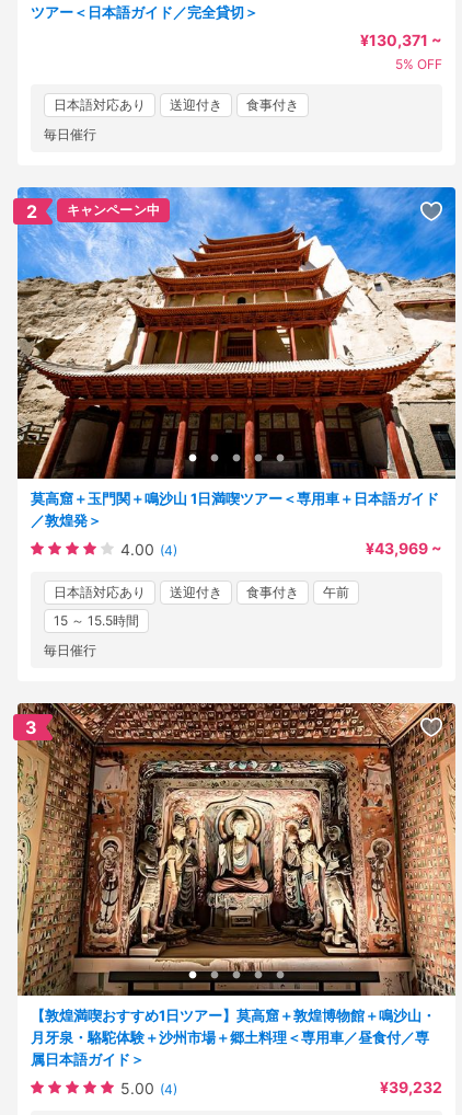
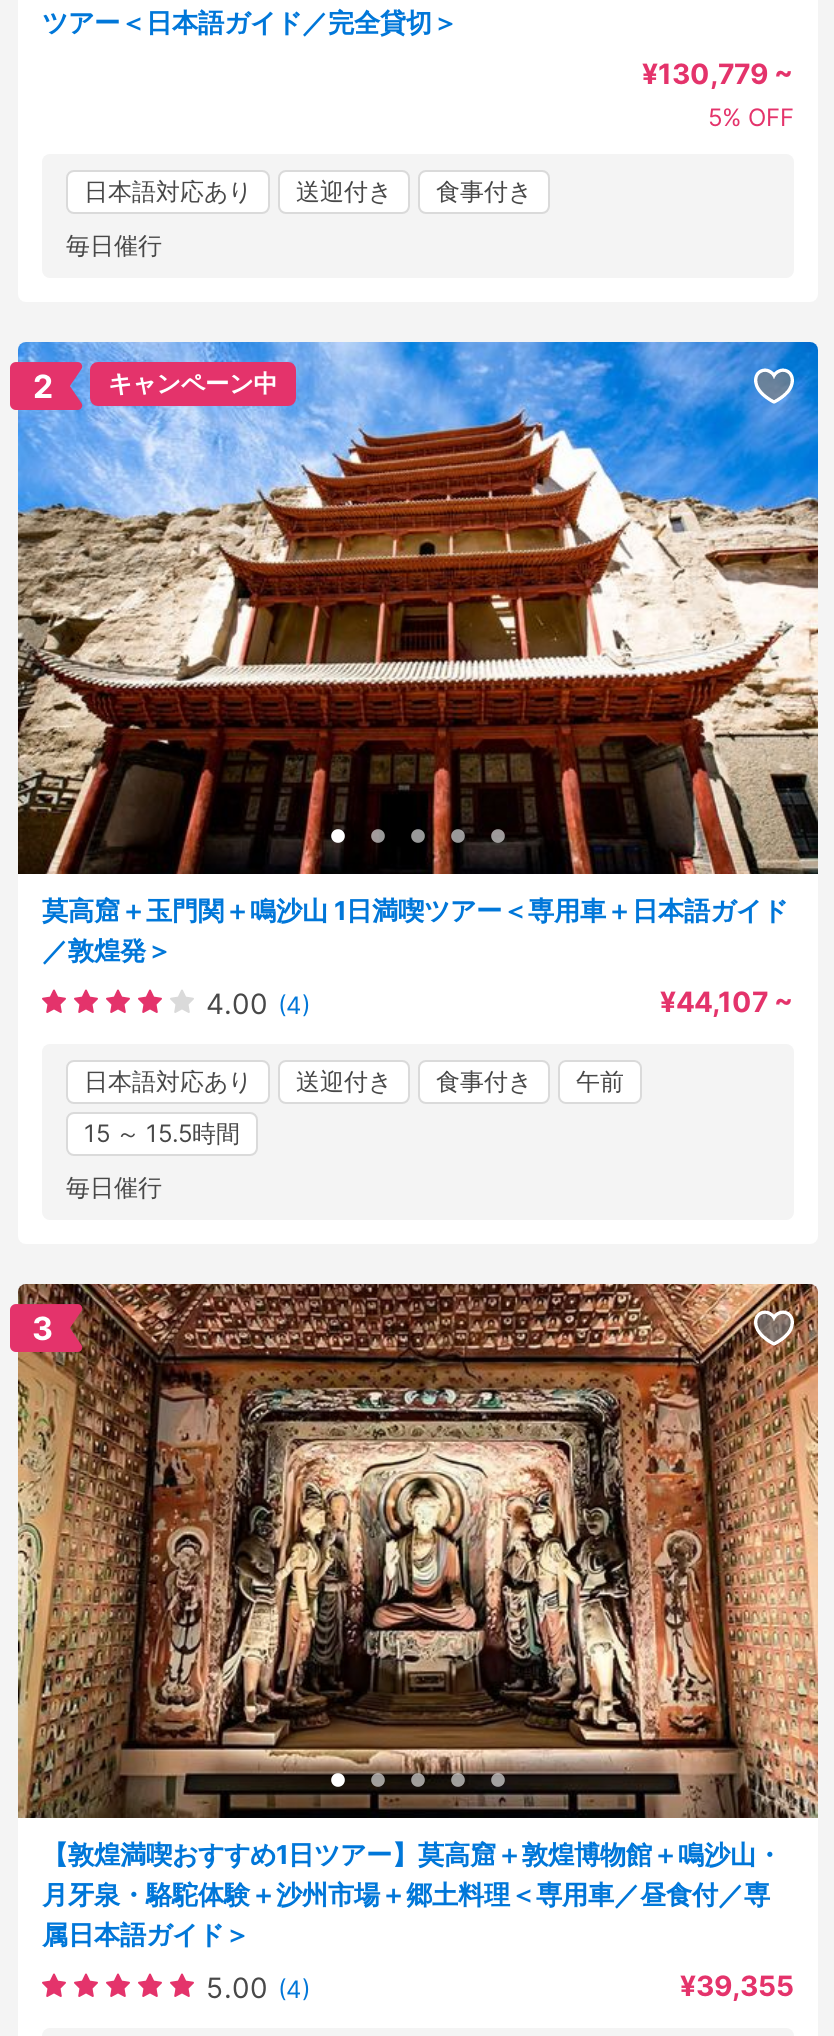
- ¥130,371 ~
+ ¥130,779 ~

- ¥43,969 ~
+ ¥44,107 ~

- ¥39,232
+ ¥39,355
